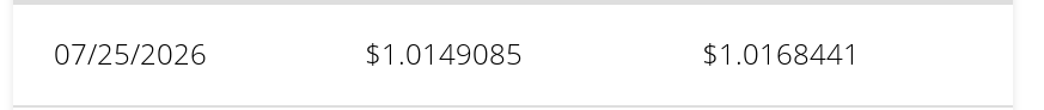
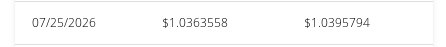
- $1.0149085
+ $1.0363558

- $1.0168441
+ $1.0395794
